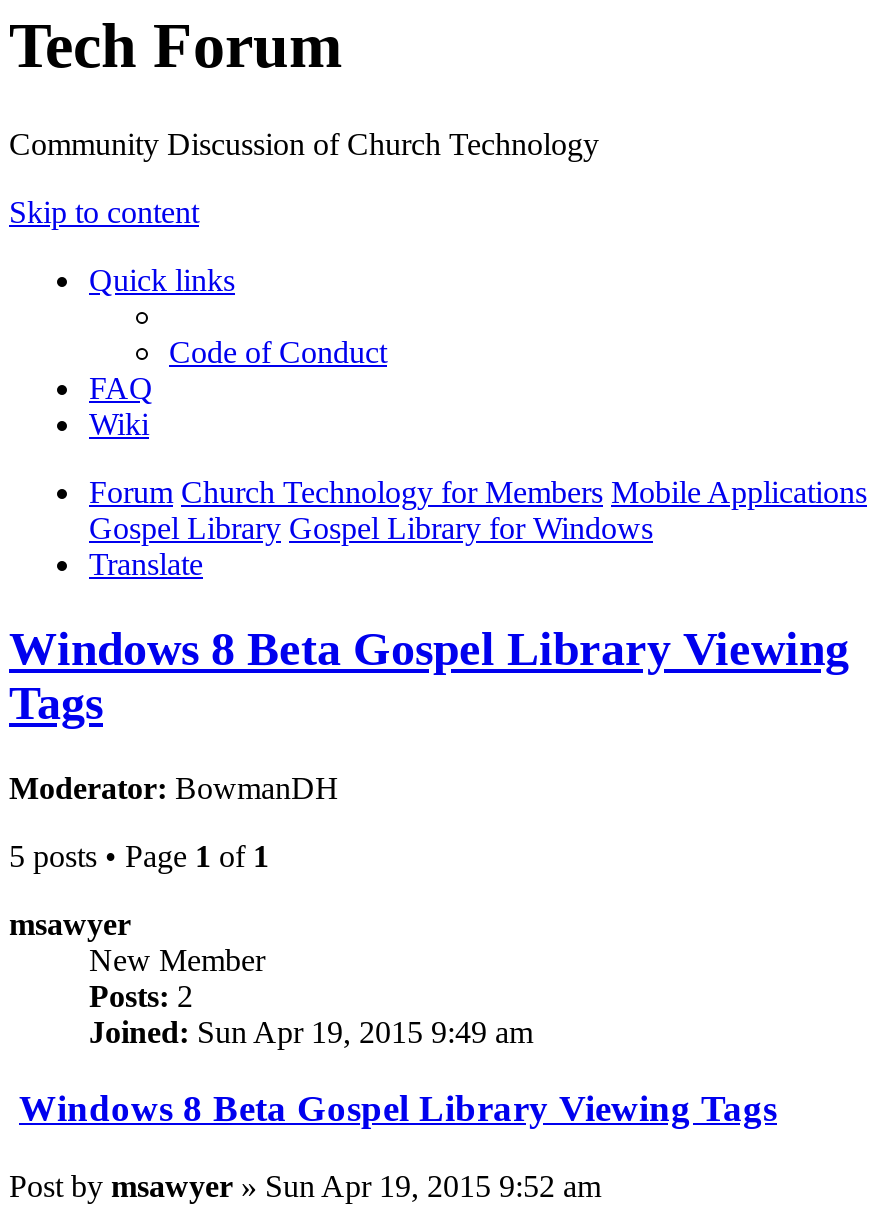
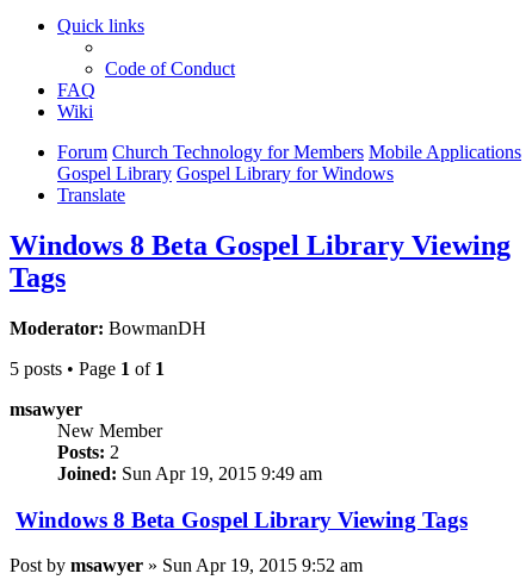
- Tech Forum
- Community Discussion of Church Technology
- Skip to content
